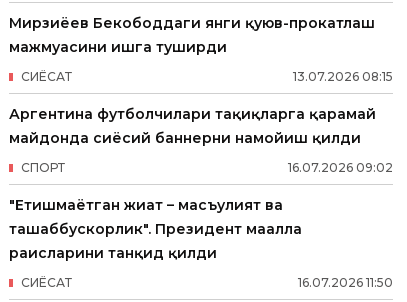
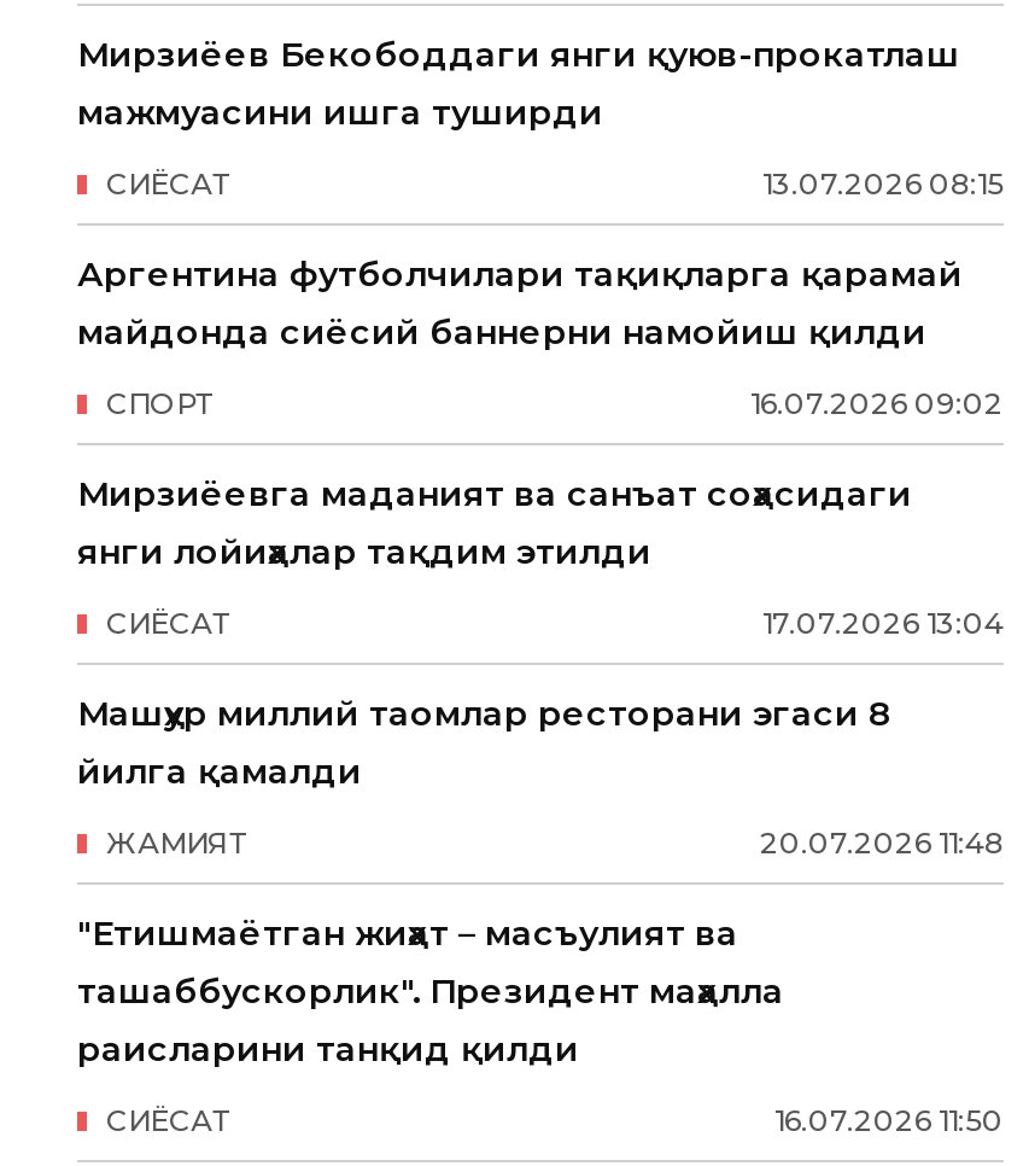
+ Мирзиёевга маданият ва санъат соҳасидаги
+ янги лойиҳалар тақдим этилди
+ 17.07.2026 13:04
+ СИËСАТ
+ Машҳур миллий таомлар ресторани эгаси 8
+ йилга қамалди
+ 20.07.2026 11:48
+ ЖАМИЯТ
